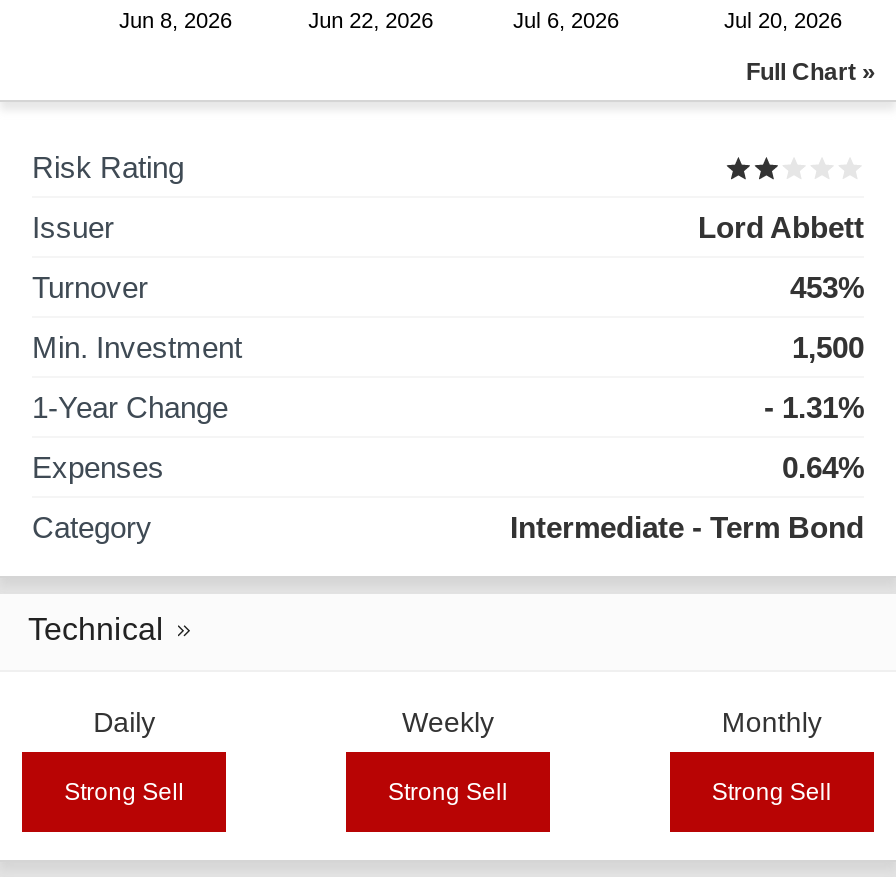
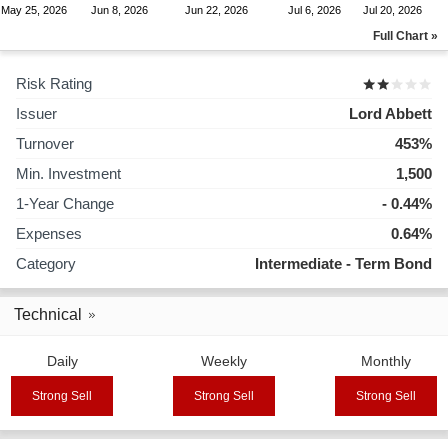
+ May 25, 2026

- - 1.31%
+ - 0.44%
